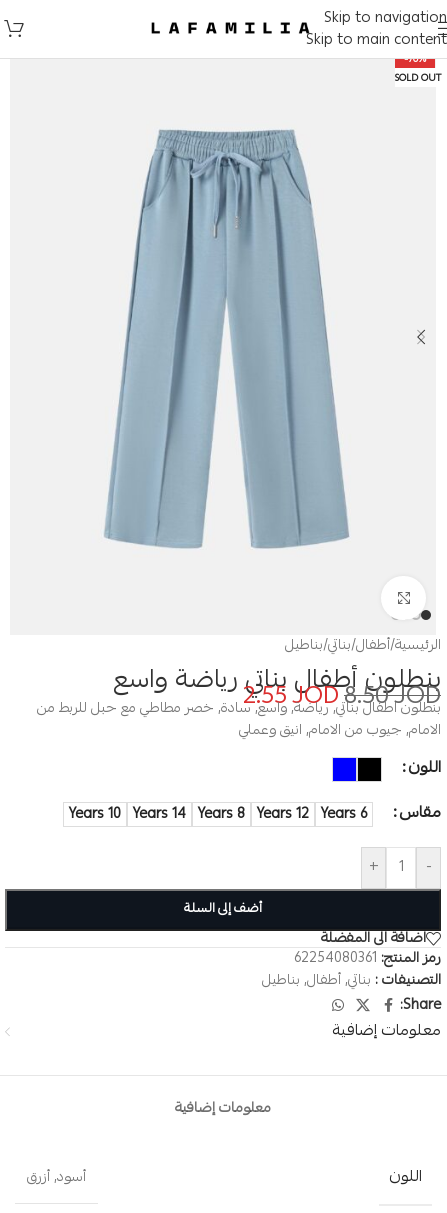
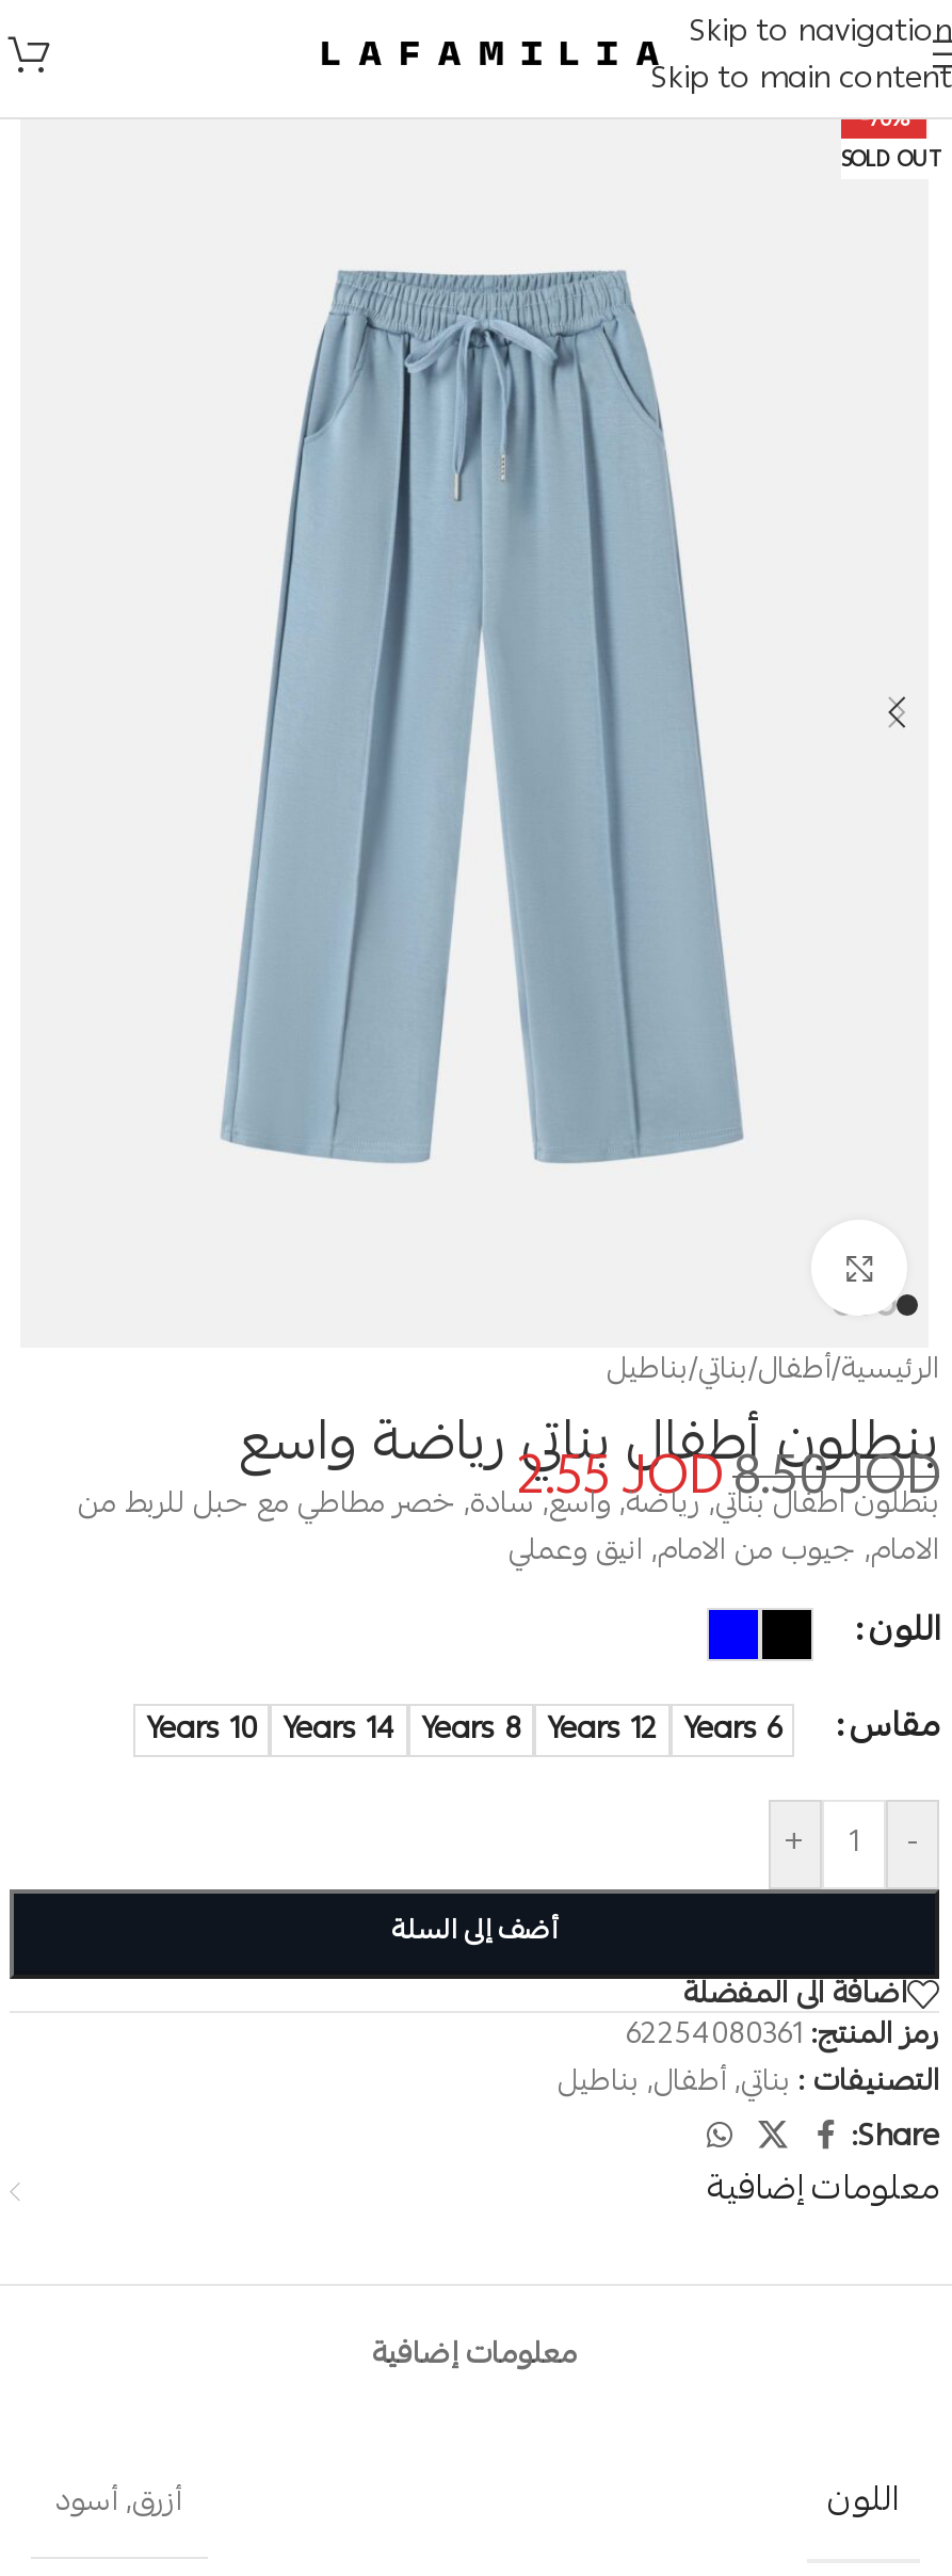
- أسود, أزرق
+ أزرق, أسود
